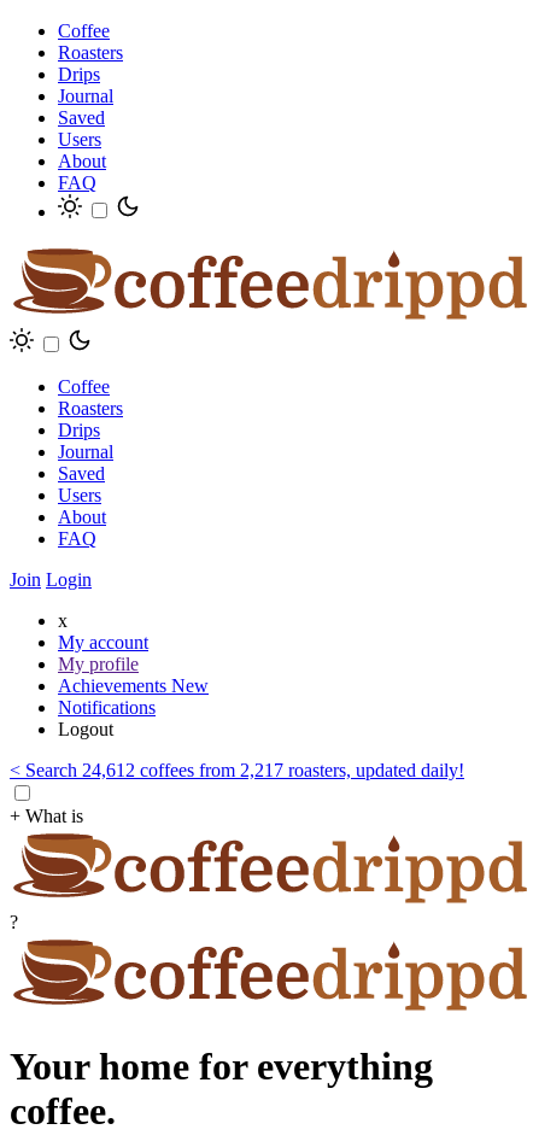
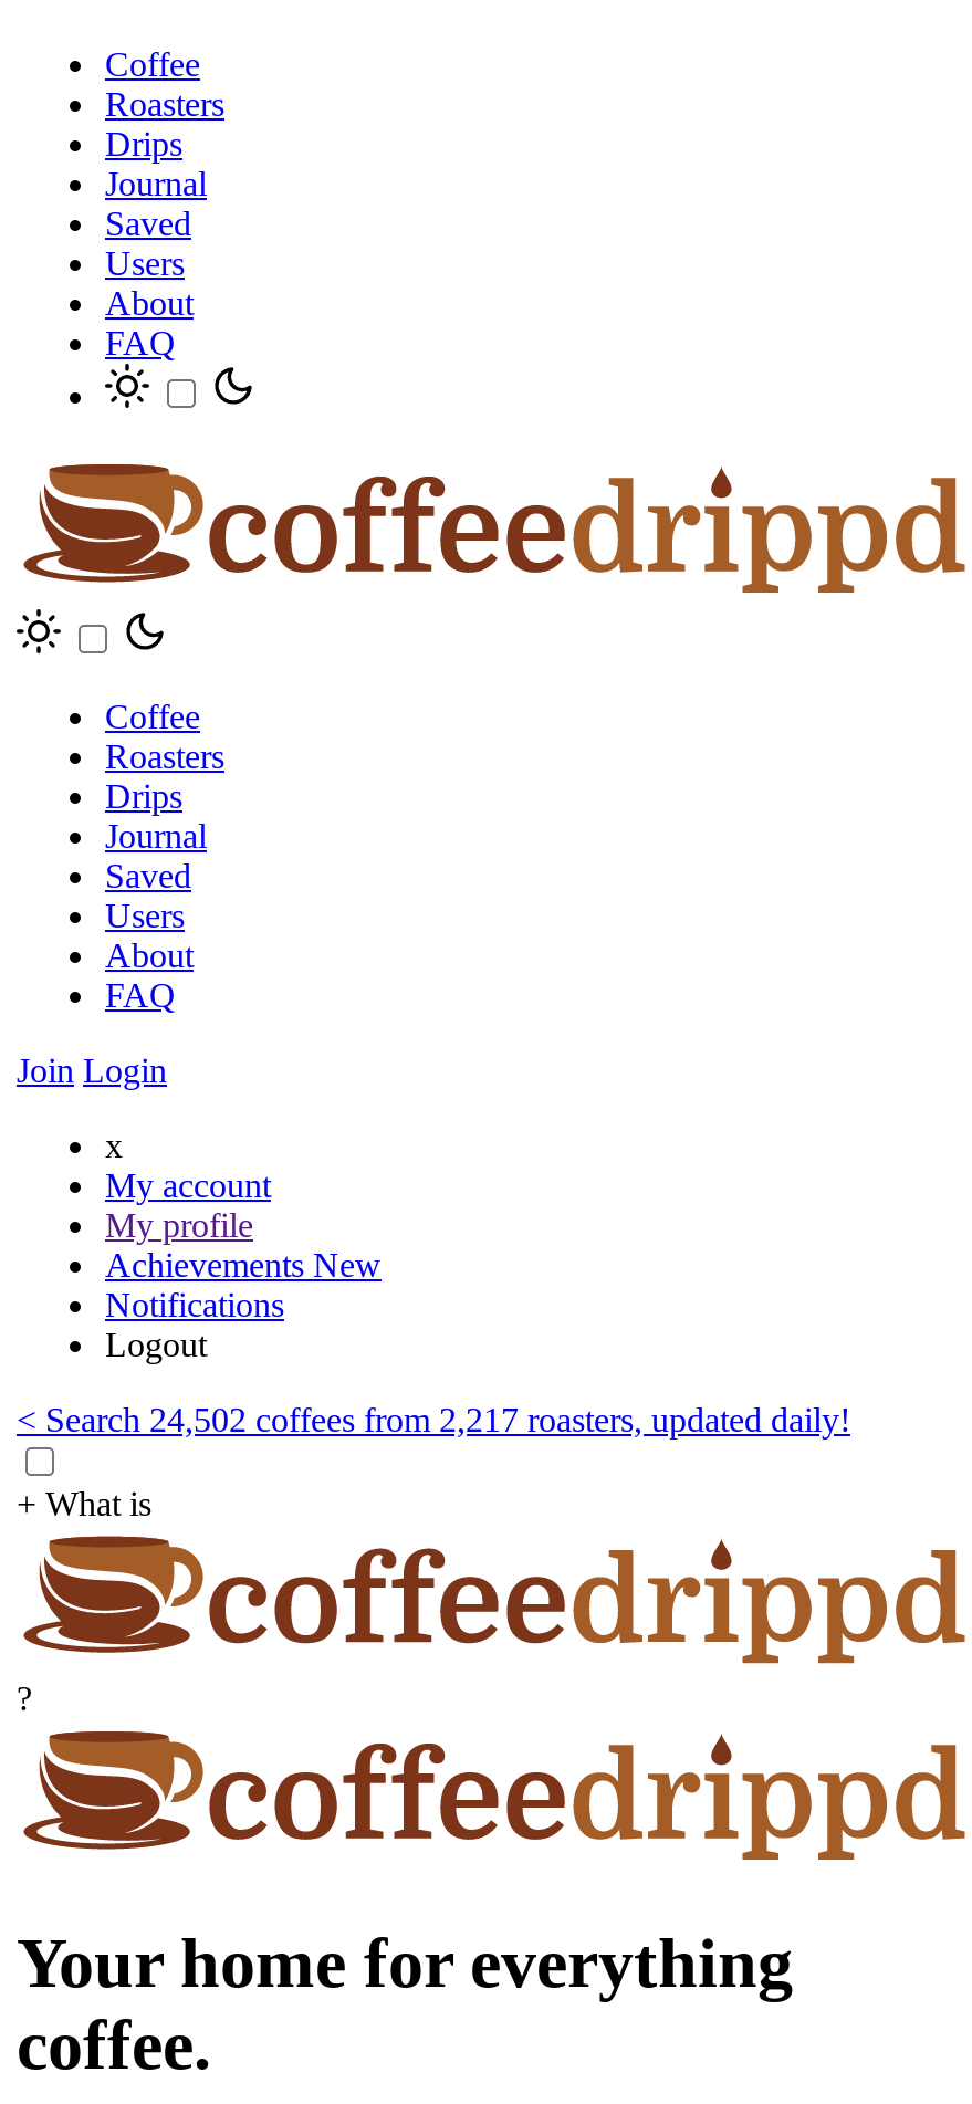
- < Search 24,612 coffees from 2,217 roasters, updated daily!
+ < Search 24,502 coffees from 2,217 roasters, updated daily!
